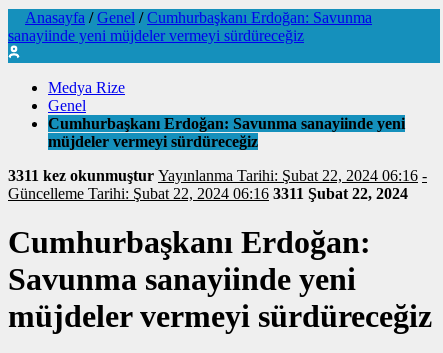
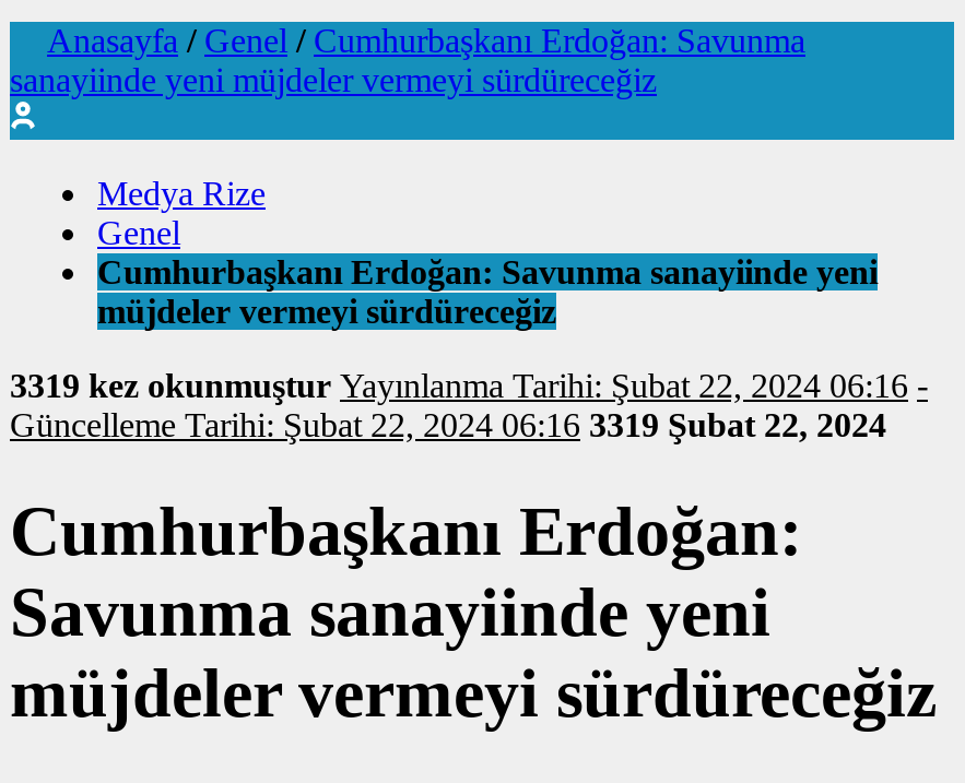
- 3311 kez okunmuştur Yayınlanma Tarihi: Şubat 22, 2024 06:16 -
+ 3319 kez okunmuştur Yayınlanma Tarihi: Şubat 22, 2024 06:16 -

- Güncelleme Tarihi: Şubat 22, 2024 06:16 3311 Şubat 22, 2024
+ Güncelleme Tarihi: Şubat 22, 2024 06:16 3319 Şubat 22, 2024
